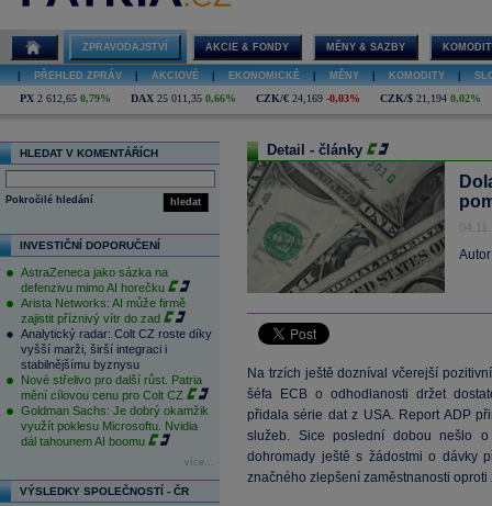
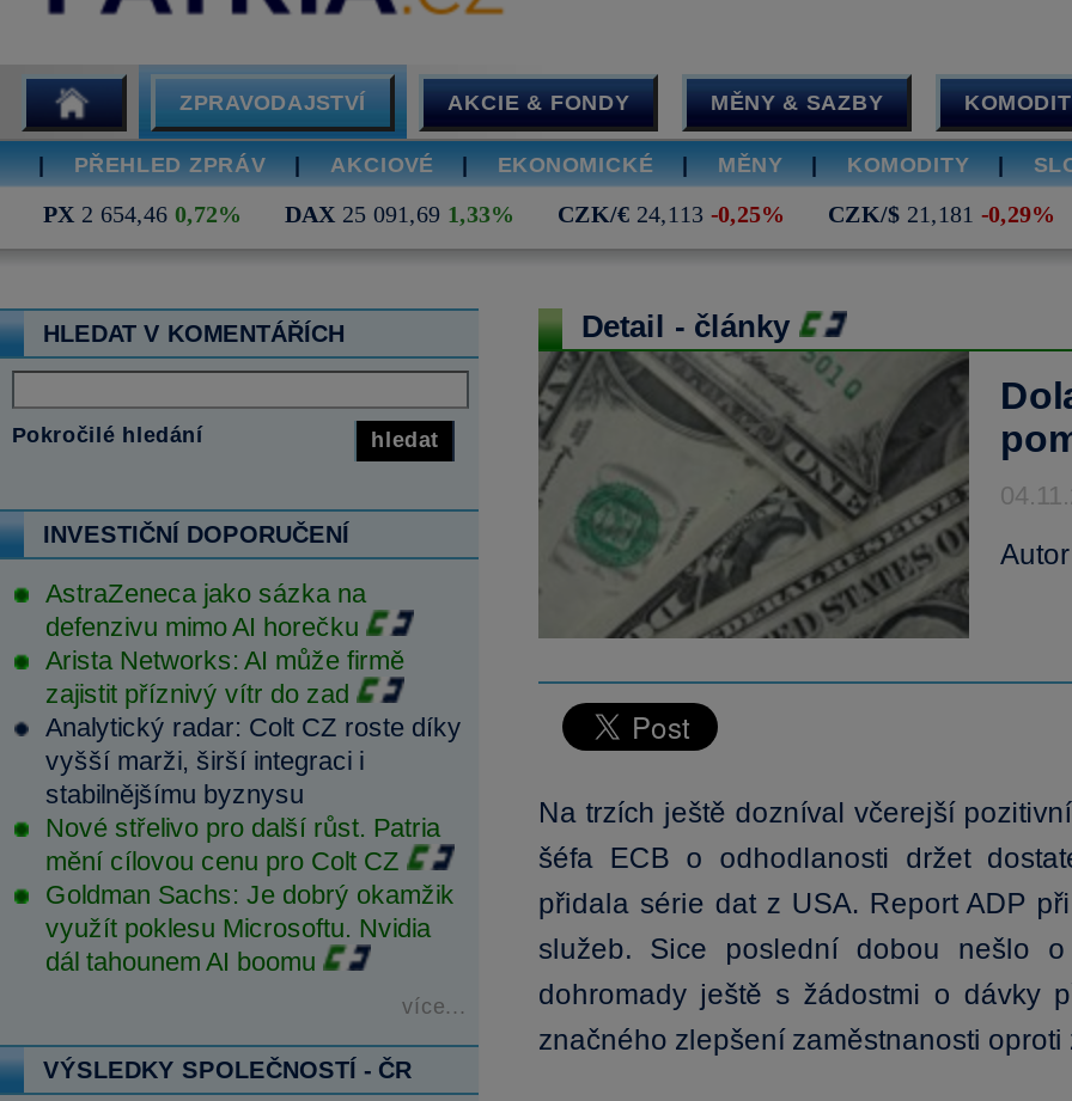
- PX 2 612,65 0,79%
+ PX 2 654,46 0,72%

- DAX 25 011,35 0,66%
+ DAX 25 091,69 1,33%

- CZK/€ 24,169 -0,03%
+ CZK/€ 24,113 -0,25%

- CZK/$ 21,194 0,02%
+ CZK/$ 21,181 -0,29%
